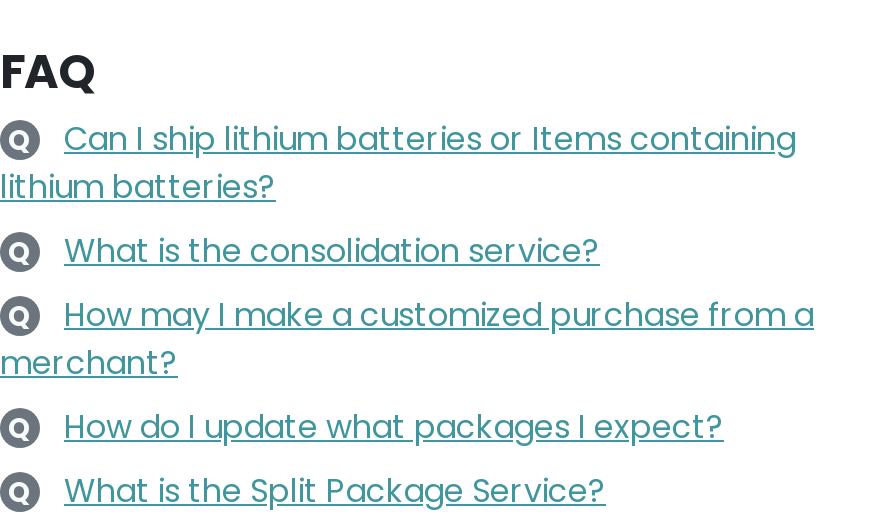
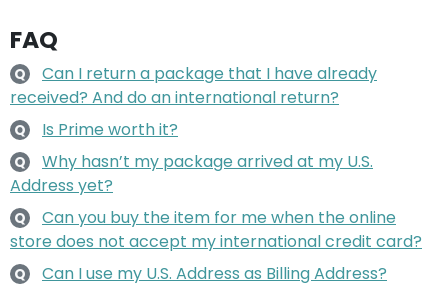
- Can I ship lithium batteries or Items containing
- lithium batteries?
+ Can I return a package that I have already
+ received? And do an international return?

- What is the consolidation service?
+ Is Prime worth it?

- How may I make a customized purchase from a
- merchant?
+ Why hasn’t my package arrived at my U.S.
+ Address yet?

- How do I update what packages I expect?
+ Can you buy the item for me when the online
+ store does not accept my international credit card?

- What is the Split Package Service?
+ Can I use my U.S. Address as Billing Address?
